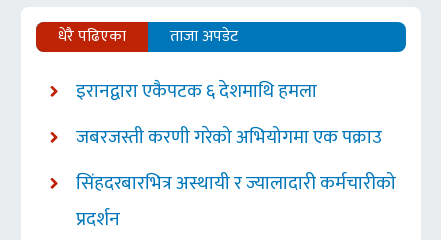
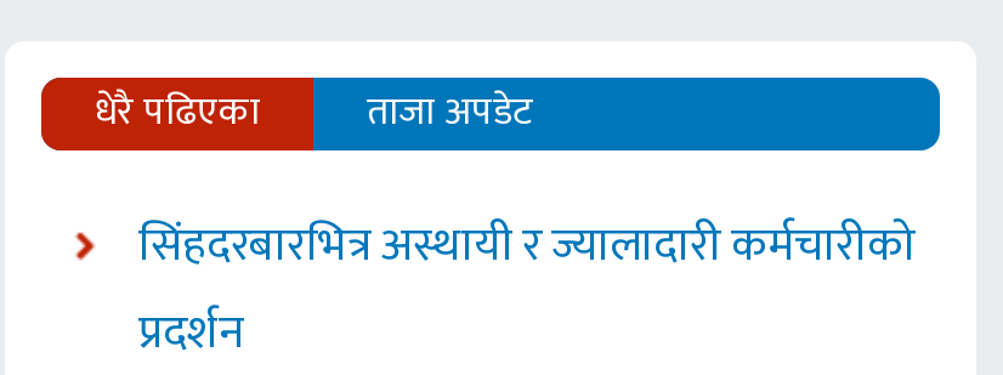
- इरानद्वारा एकैपटक ६ देशमाथि हमला
- जबरजस्ती करणी गरेको अभियोगमा एक पक्राउ
